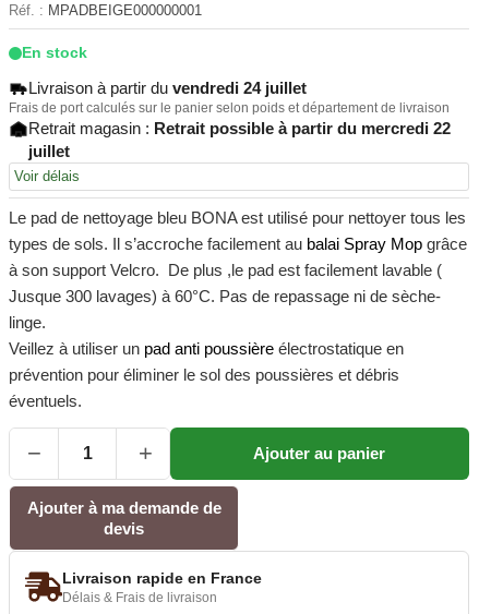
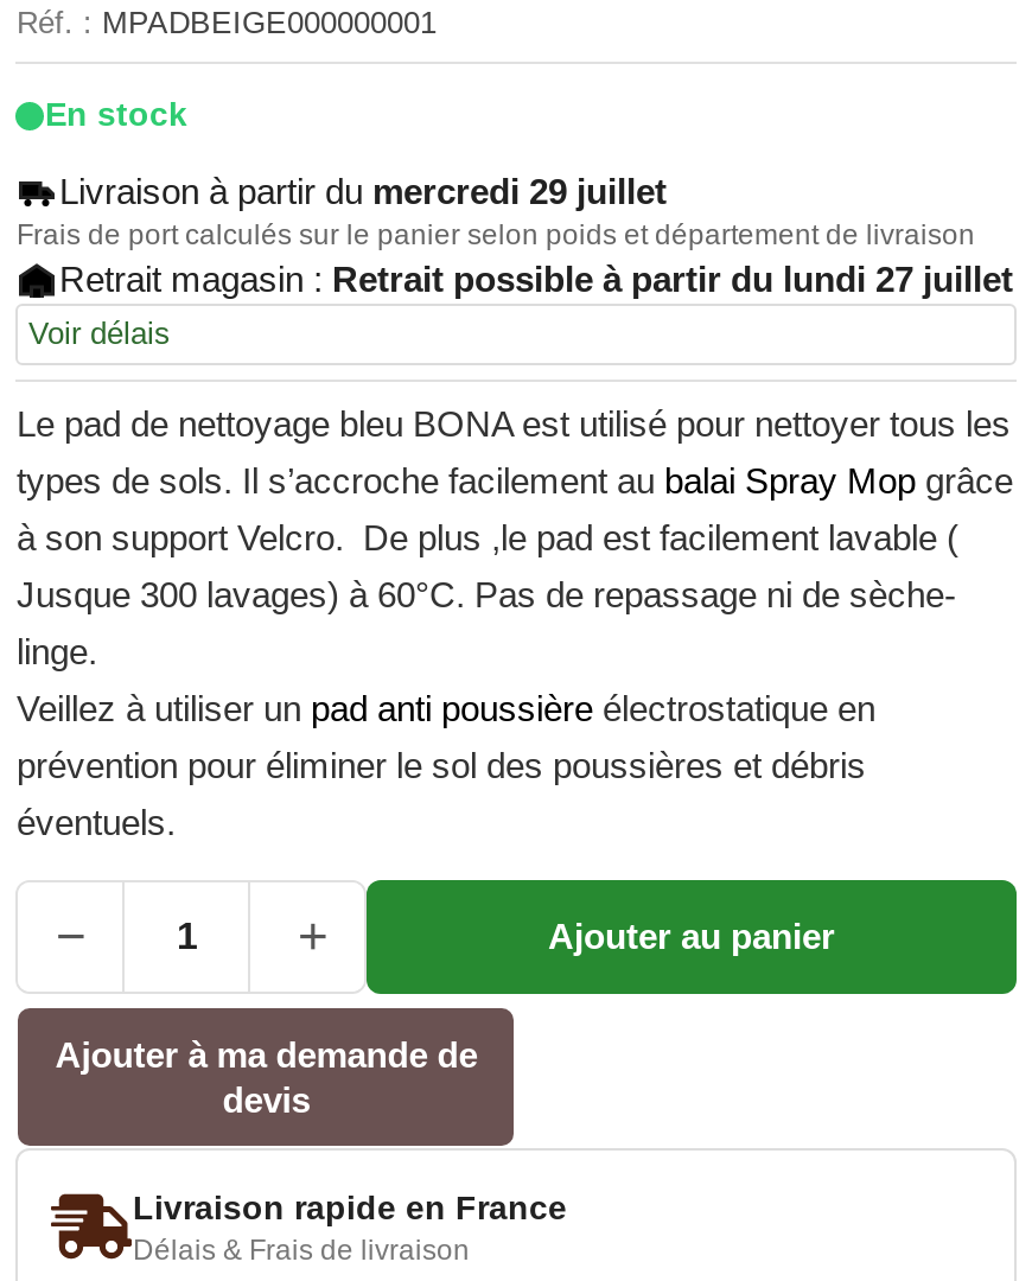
- Livraison à partir du vendredi 24 juillet
+ Livraison à partir du mercredi 29 juillet

- Retrait magasin : Retrait possible à partir du mercredi 22
- juillet
+ Retrait magasin : Retrait possible à partir du lundi 27 juillet
